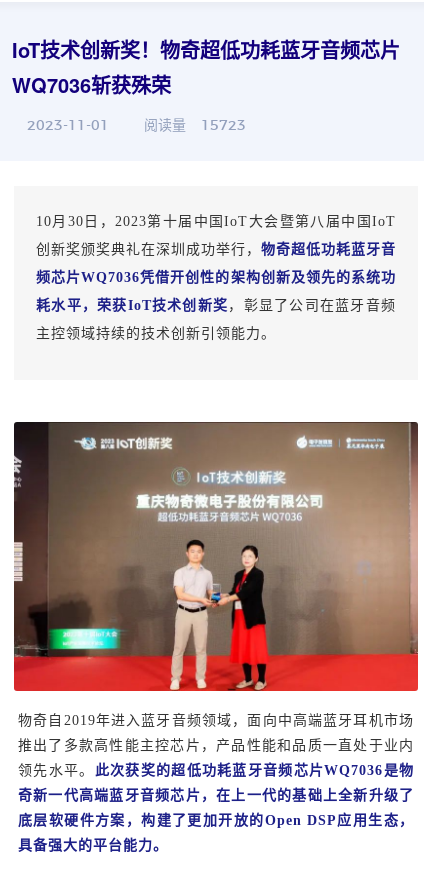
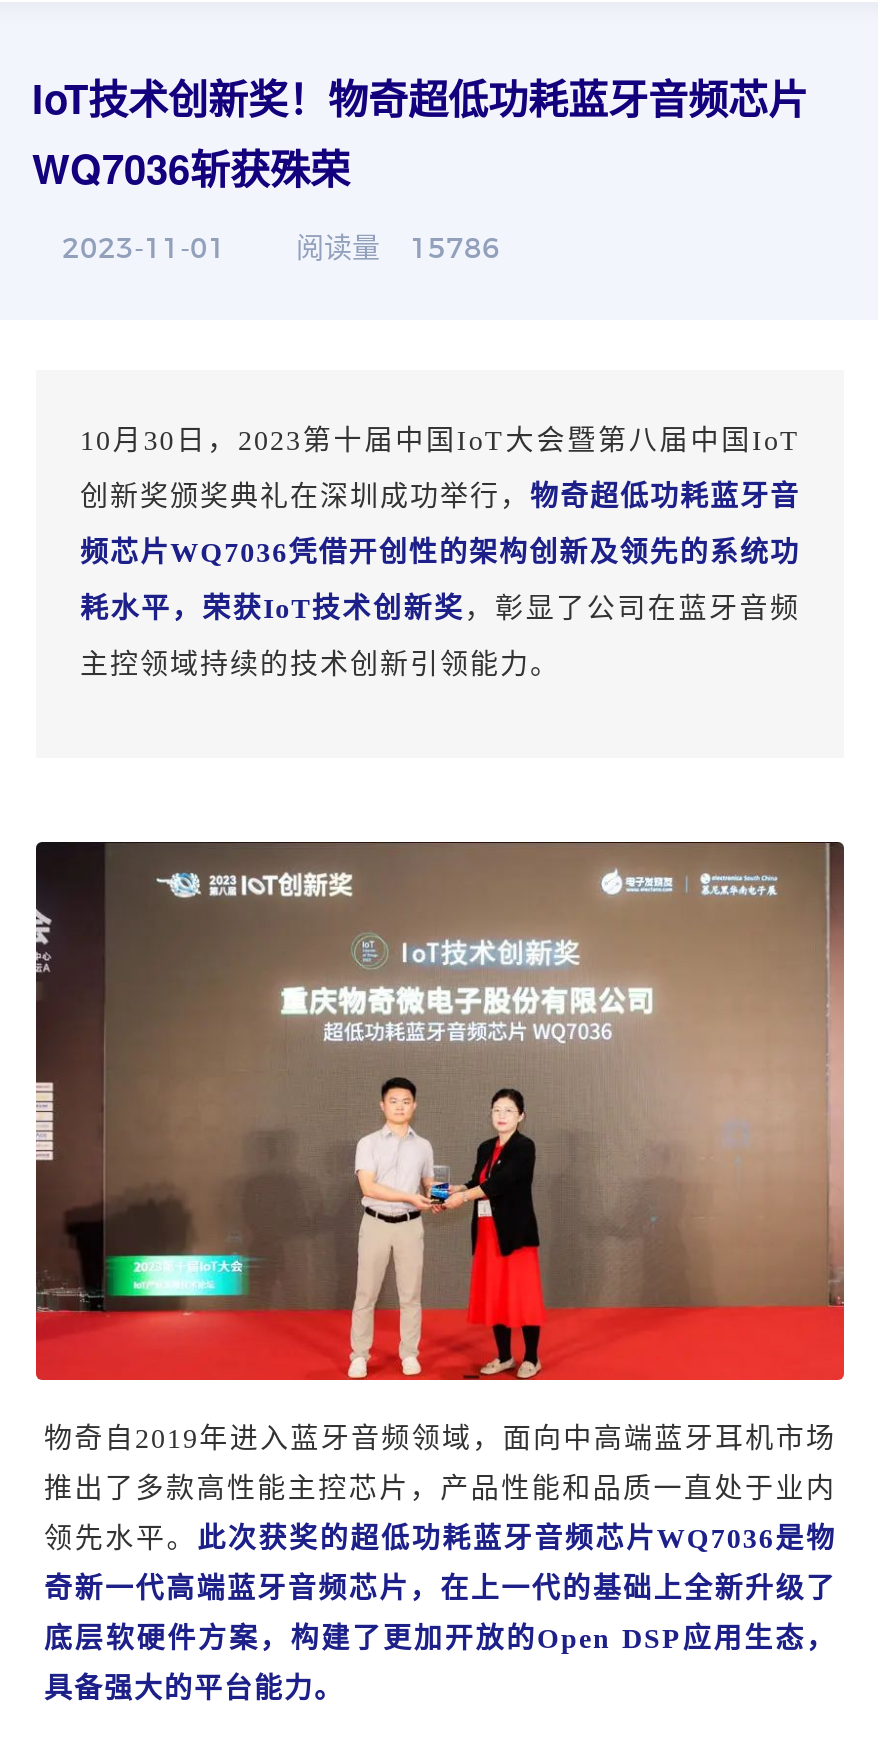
- 阅读量 15723
+ 阅读量 15786
